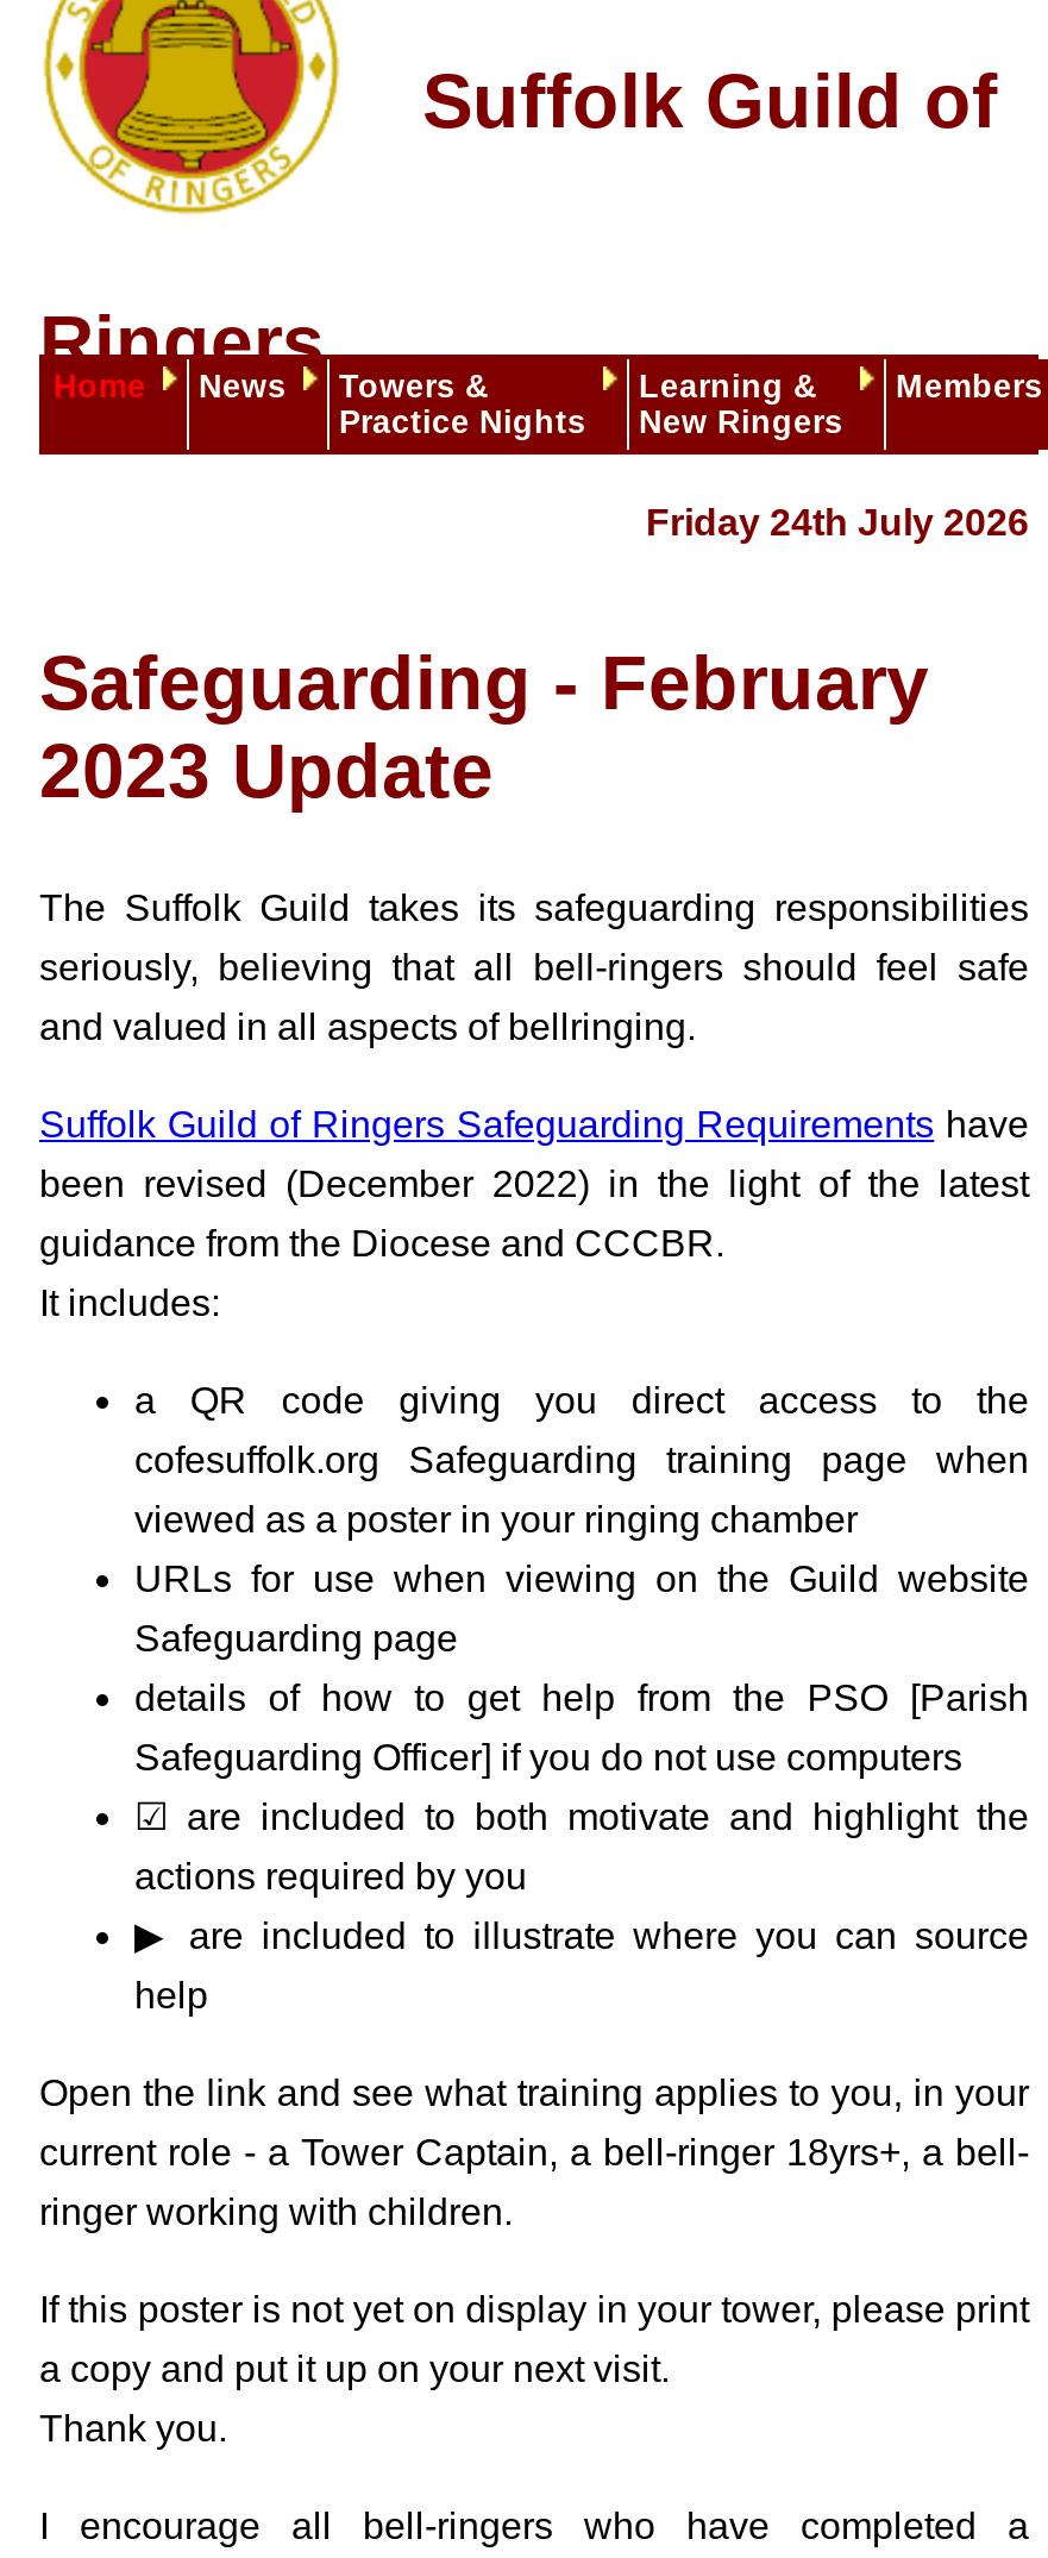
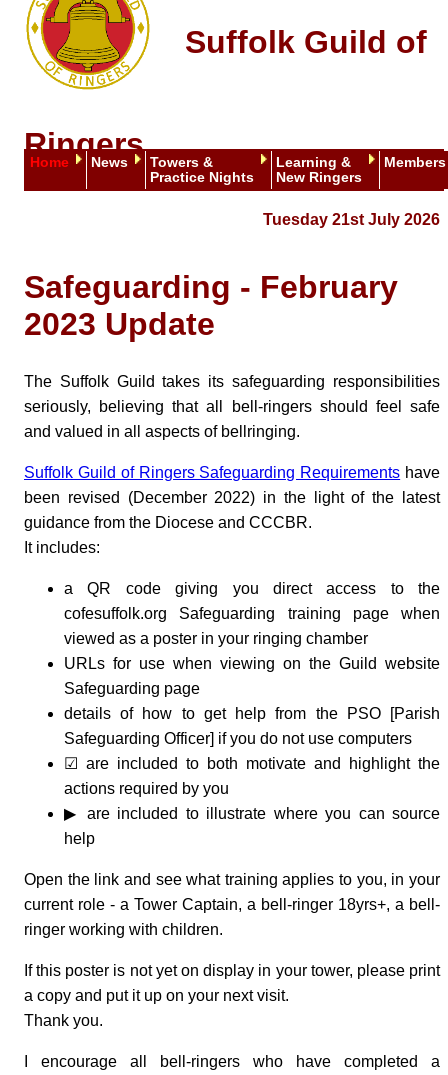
- Friday 24th July 2026
+ Tuesday 21st July 2026
